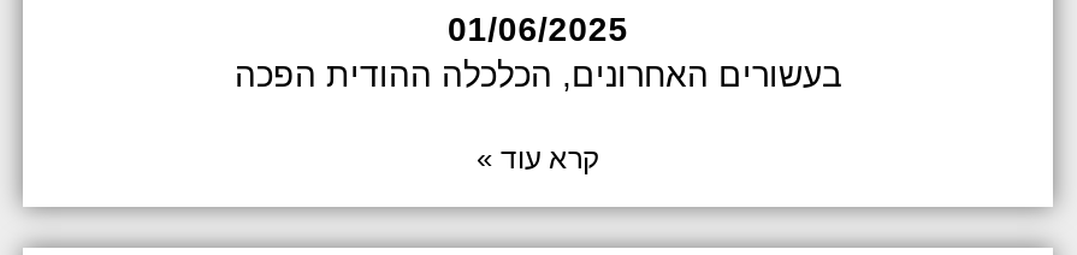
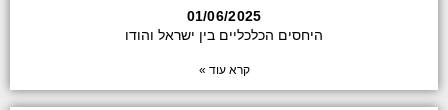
- בעשורים האחרונים, הכלכלה ההודית הפכה
+ היחסים הכלכליים בין ישראל והודו
